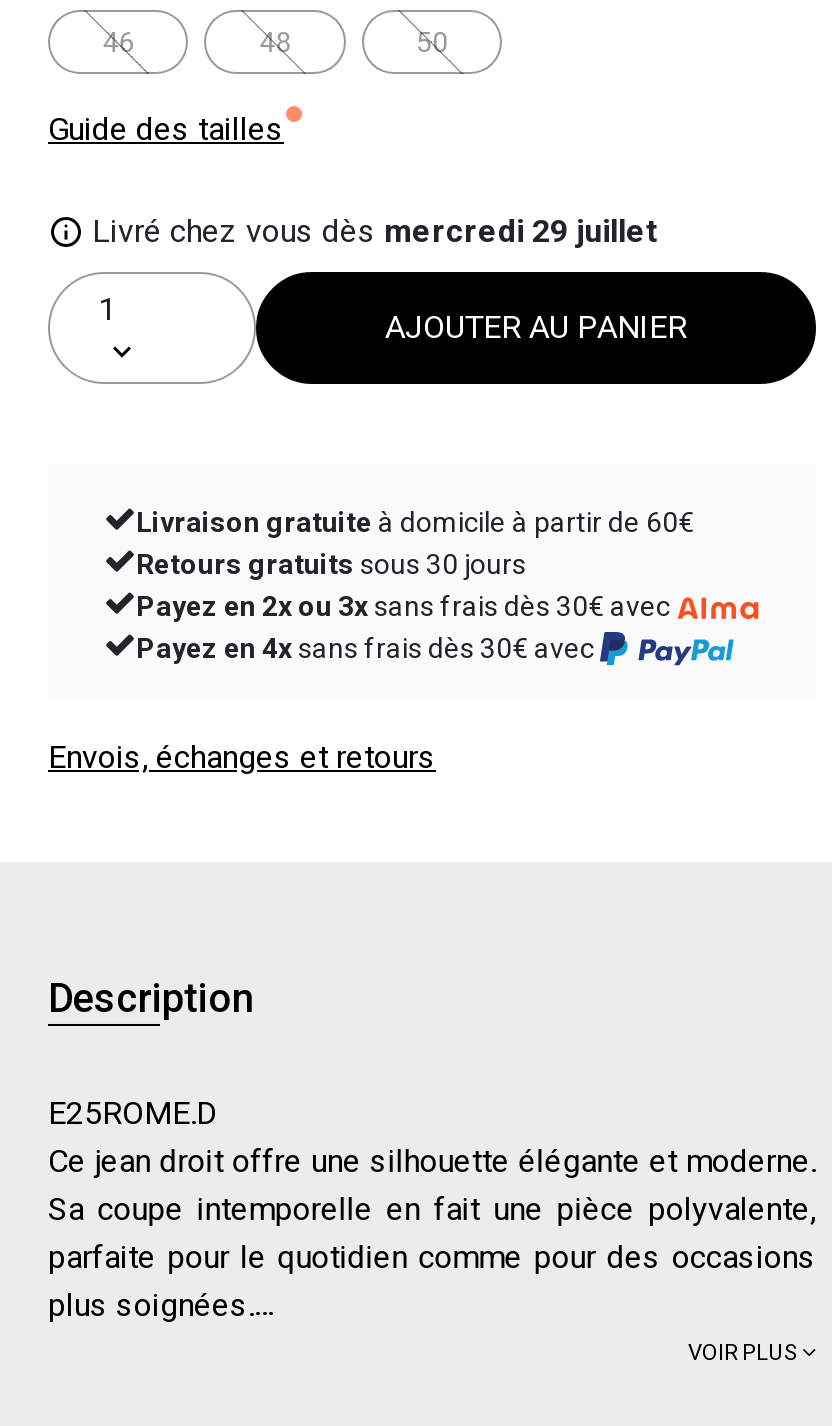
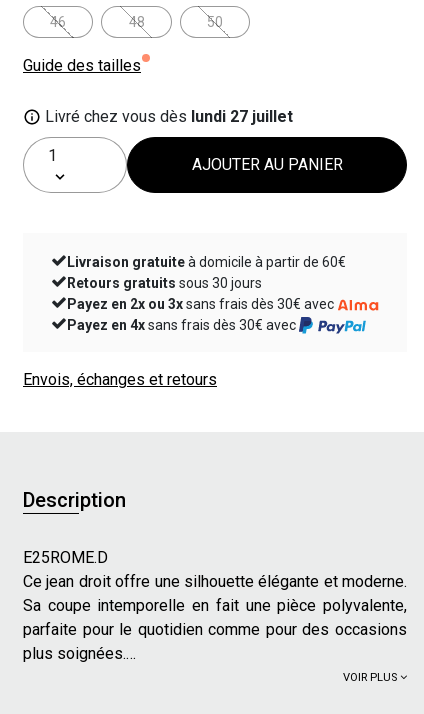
- Livré chez vous dès mercredi 29 juillet
+ Livré chez vous dès lundi 27 juillet
